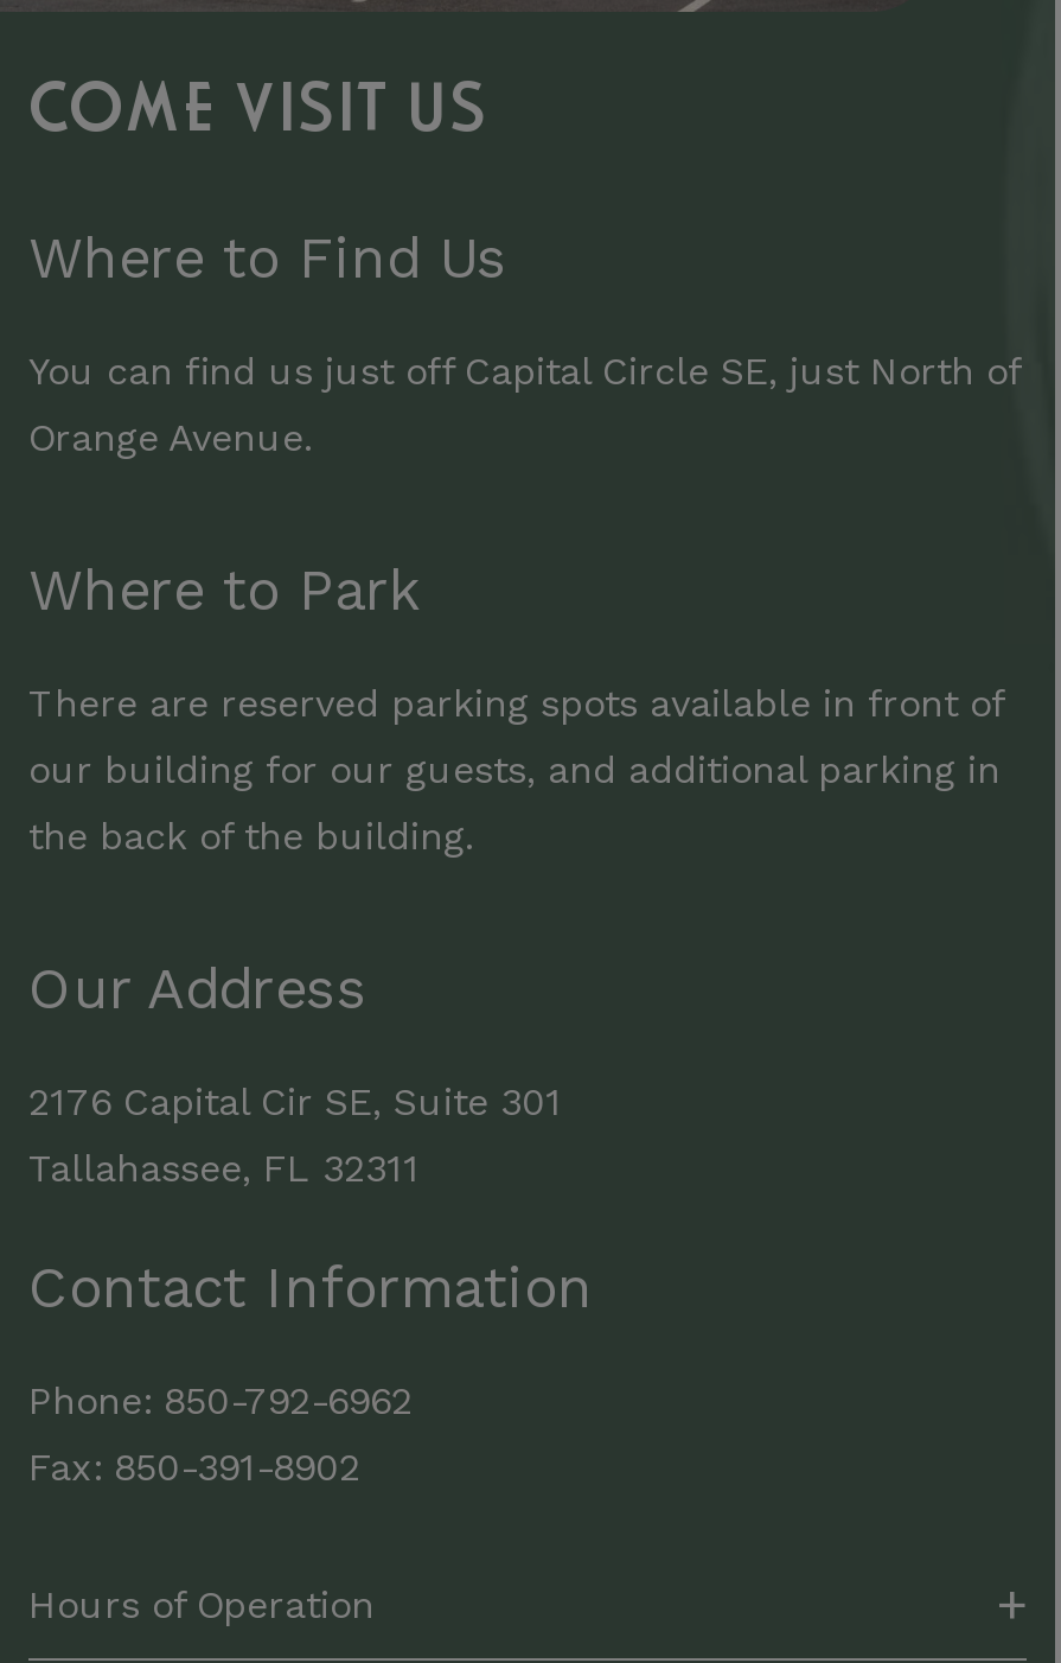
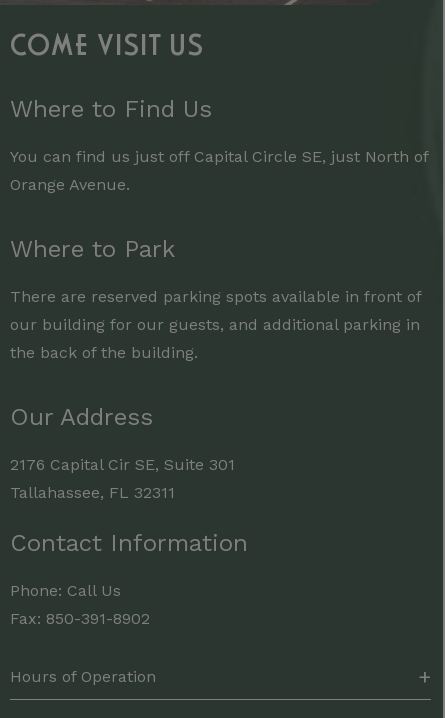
- Phone: 850-792-6962
+ Phone: Call Us
